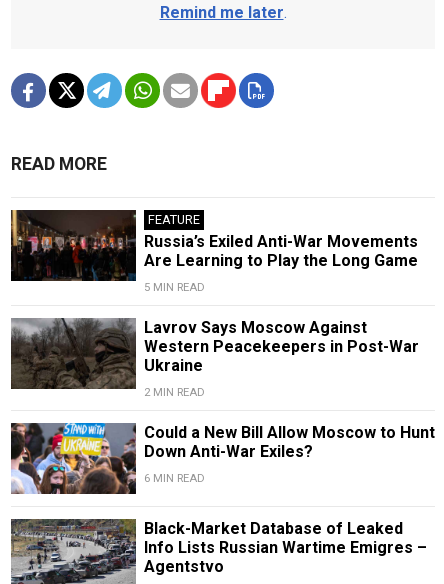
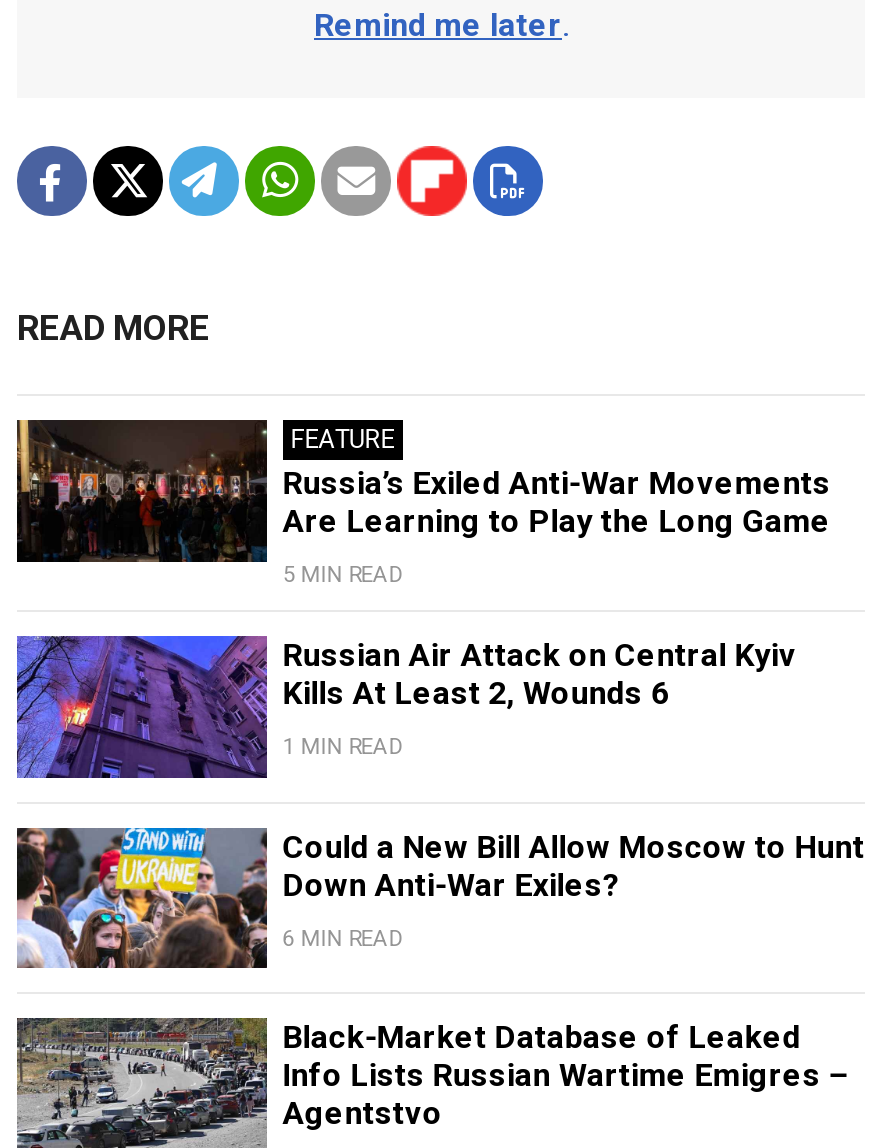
- [image]
- Lavrov Says Moscow Against
- Western Peacekeepers in Post-War
- Ukraine
+ [image]
+ Russian Air Attack on Central Kyiv
+ Kills At Least 2, Wounds 6

- 2 MIN READ
+ 1 MIN READ
